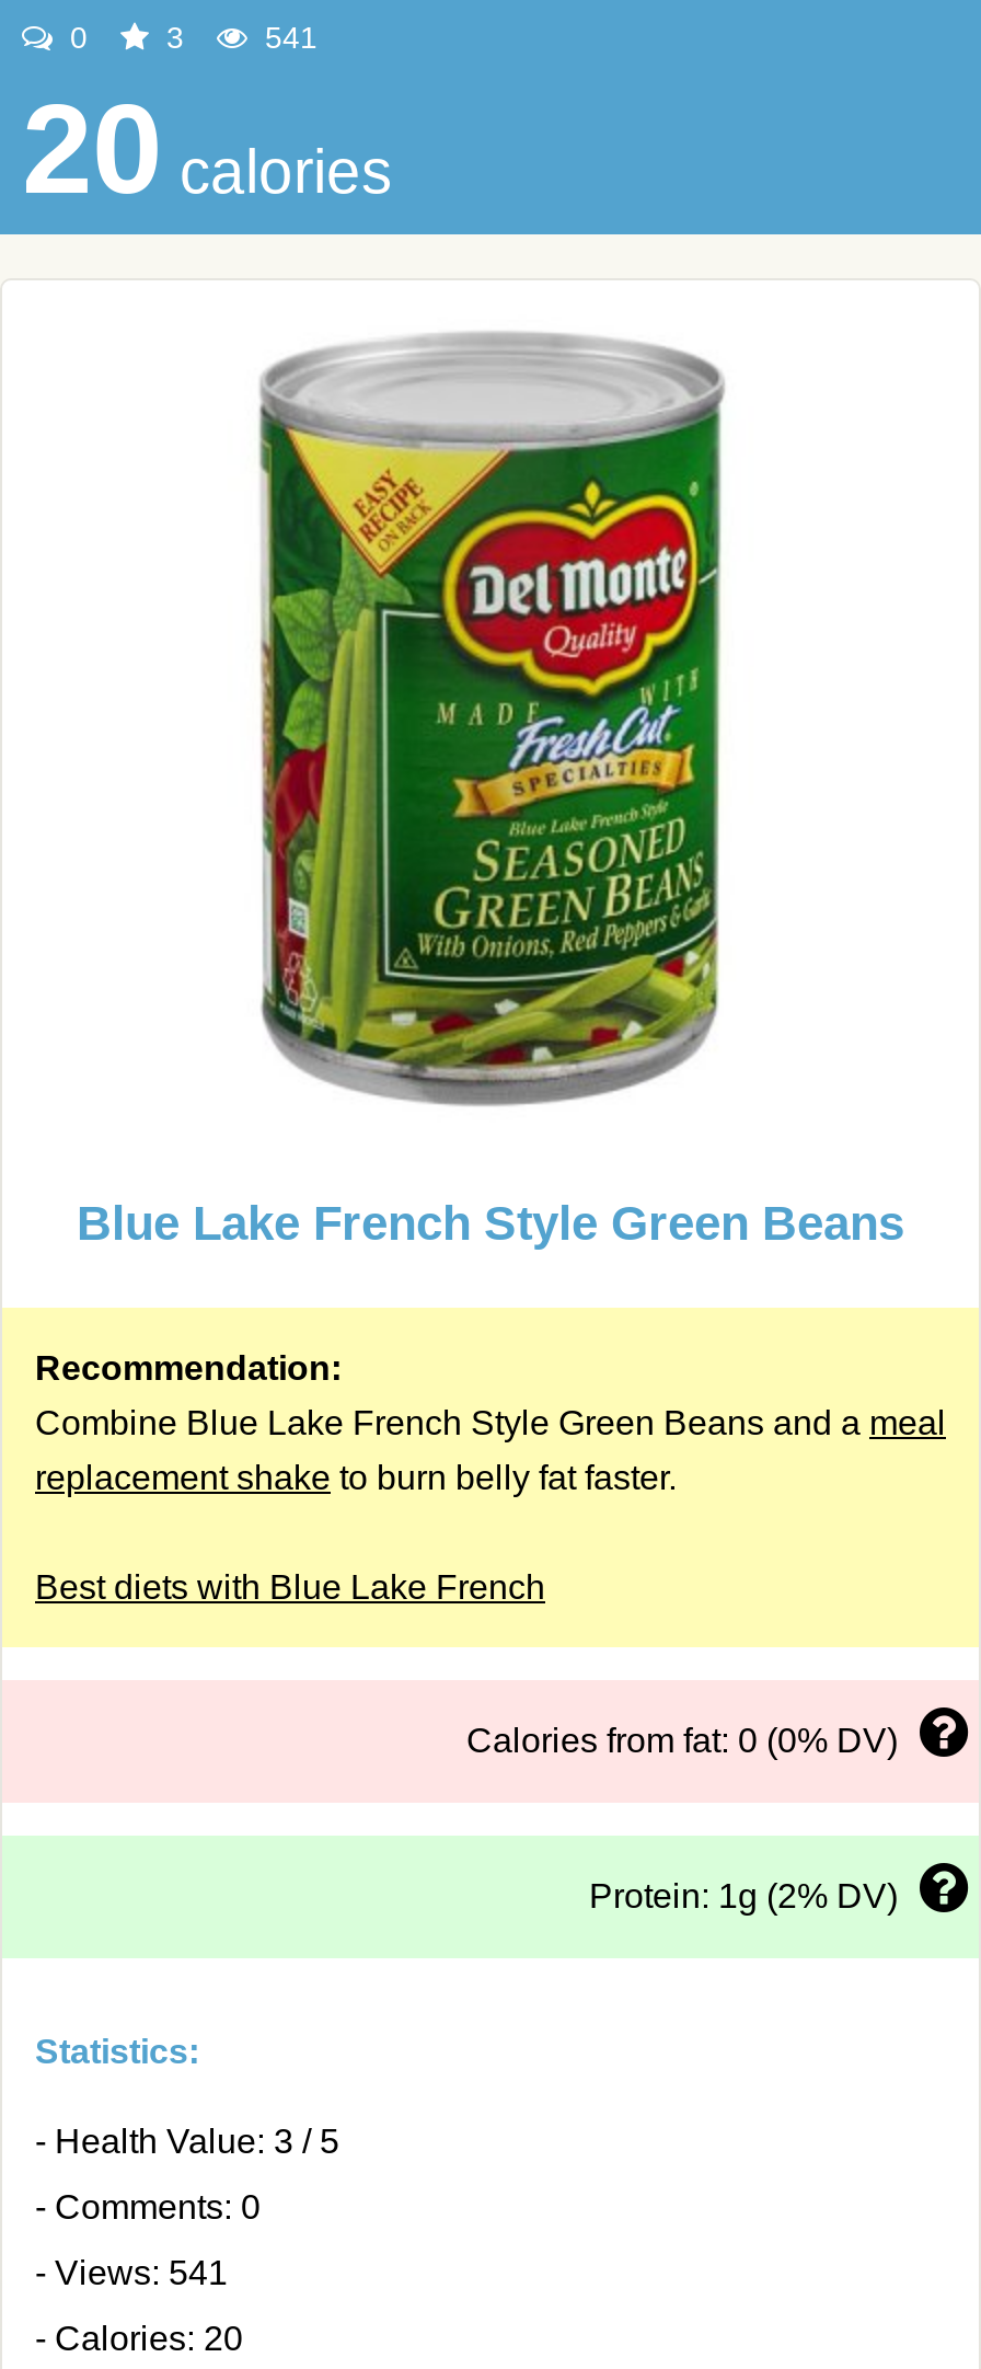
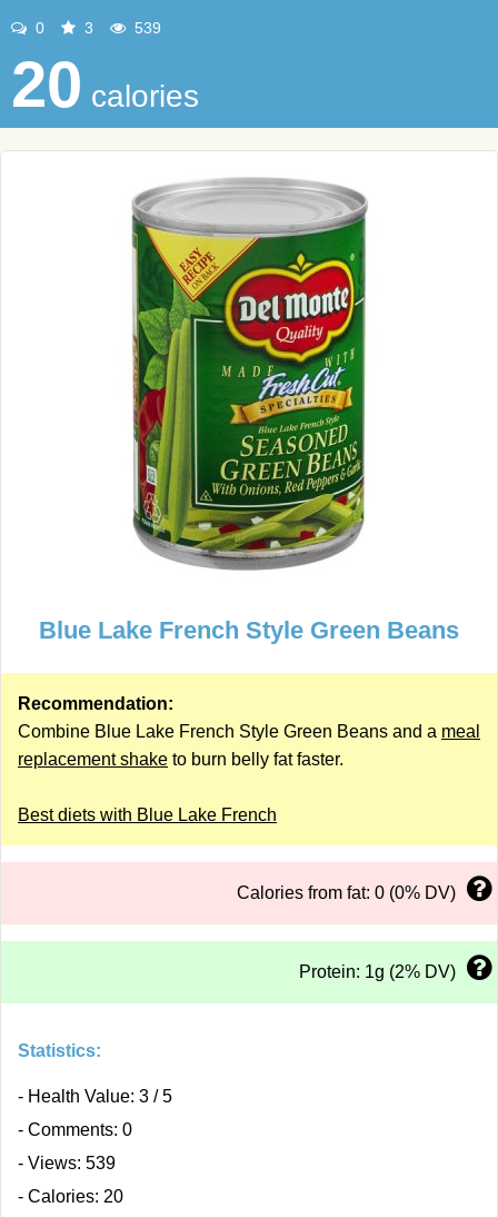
- 541
+ 539

- - Views: 541
+ - Views: 539
